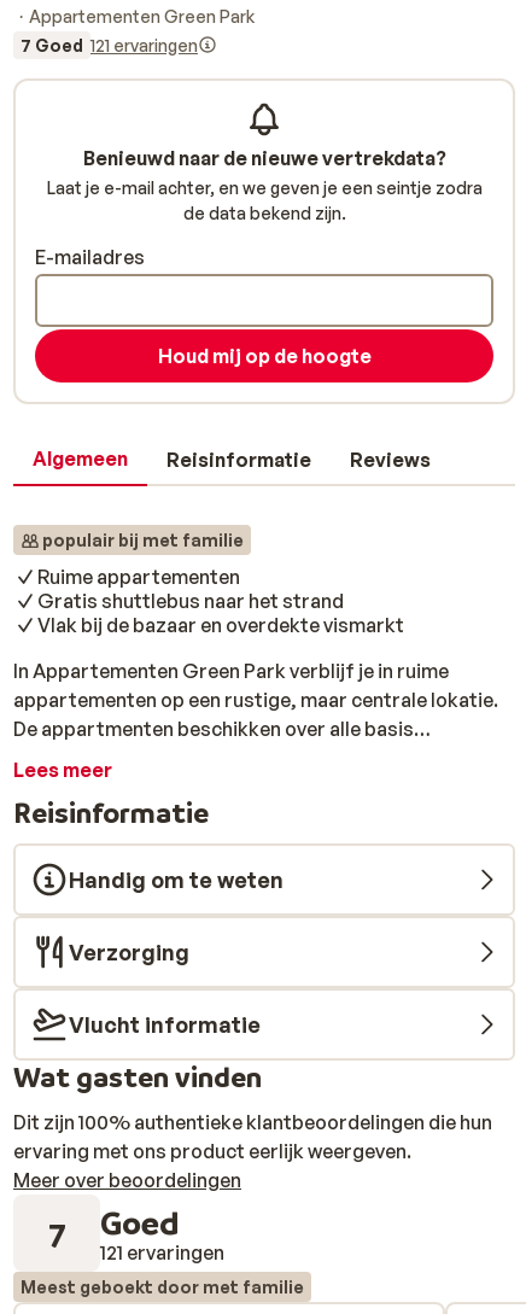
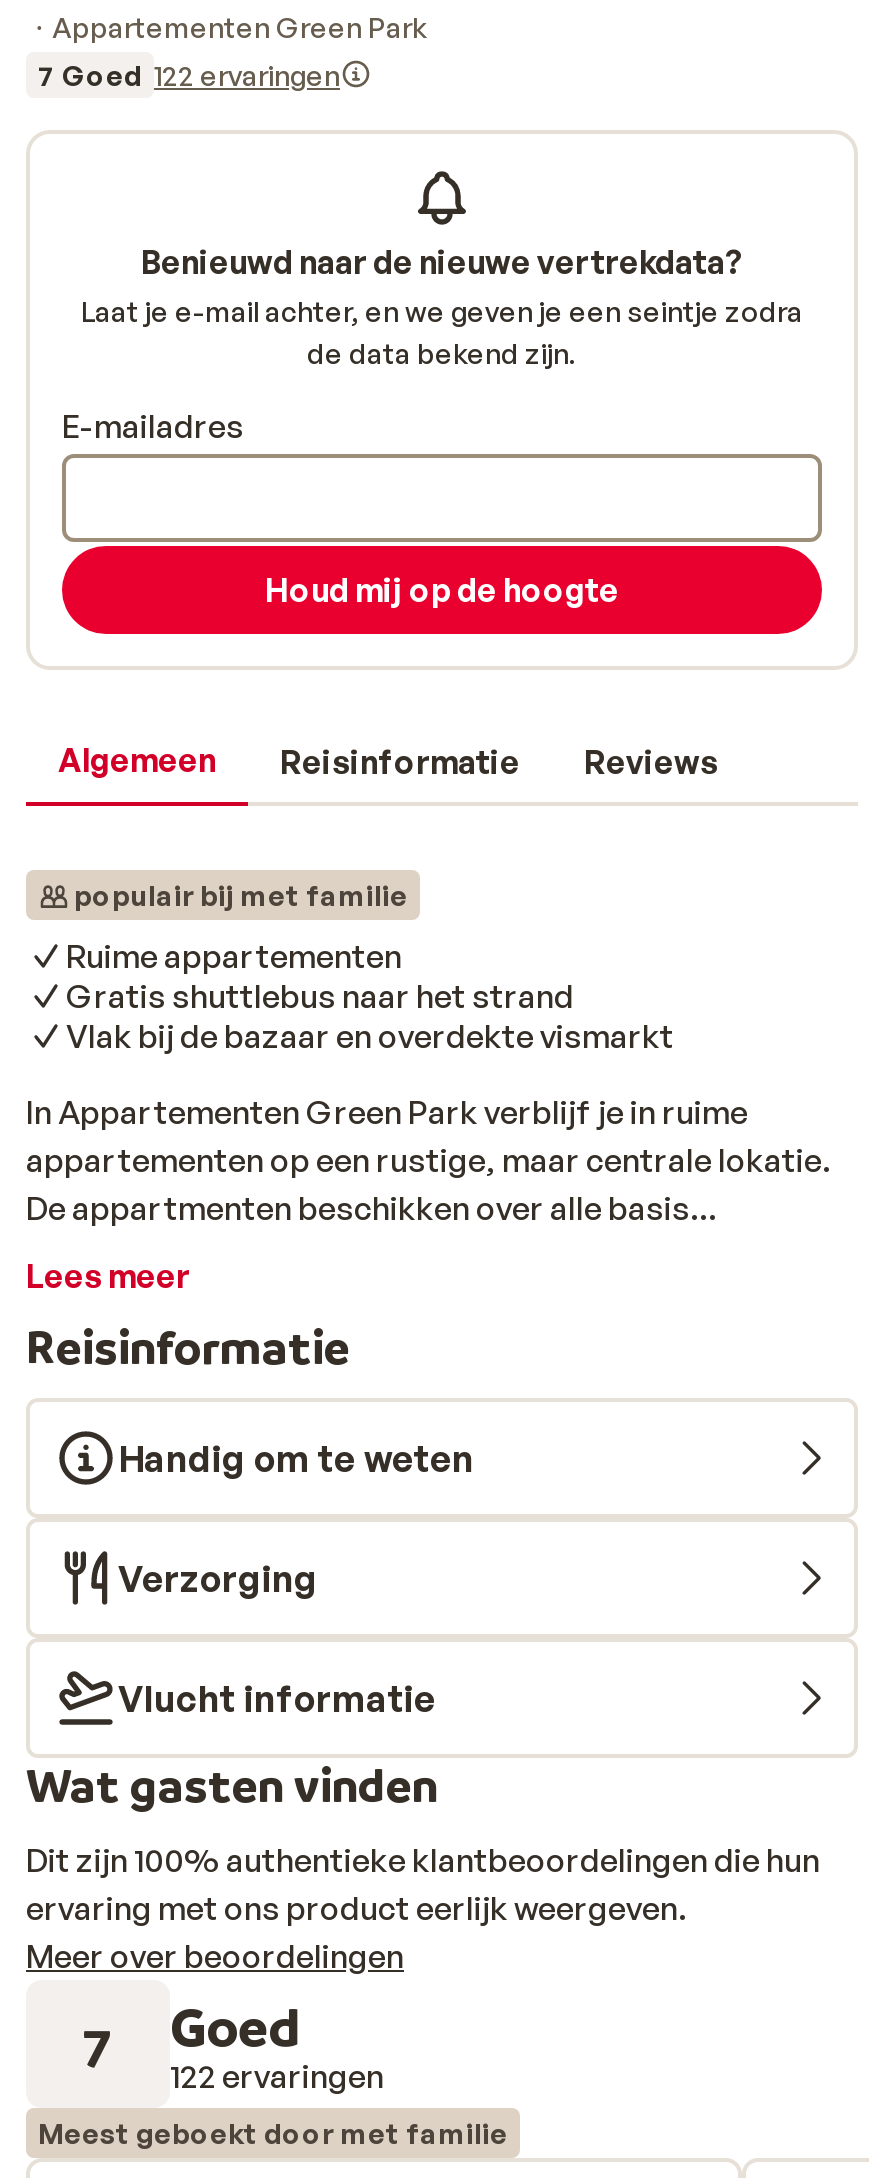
- 7 Goed 121 ervaringen
+ 7 Goed 122 ervaringen

- 7 121 ervaringen Goed
+ 7 122 ervaringen Goed
